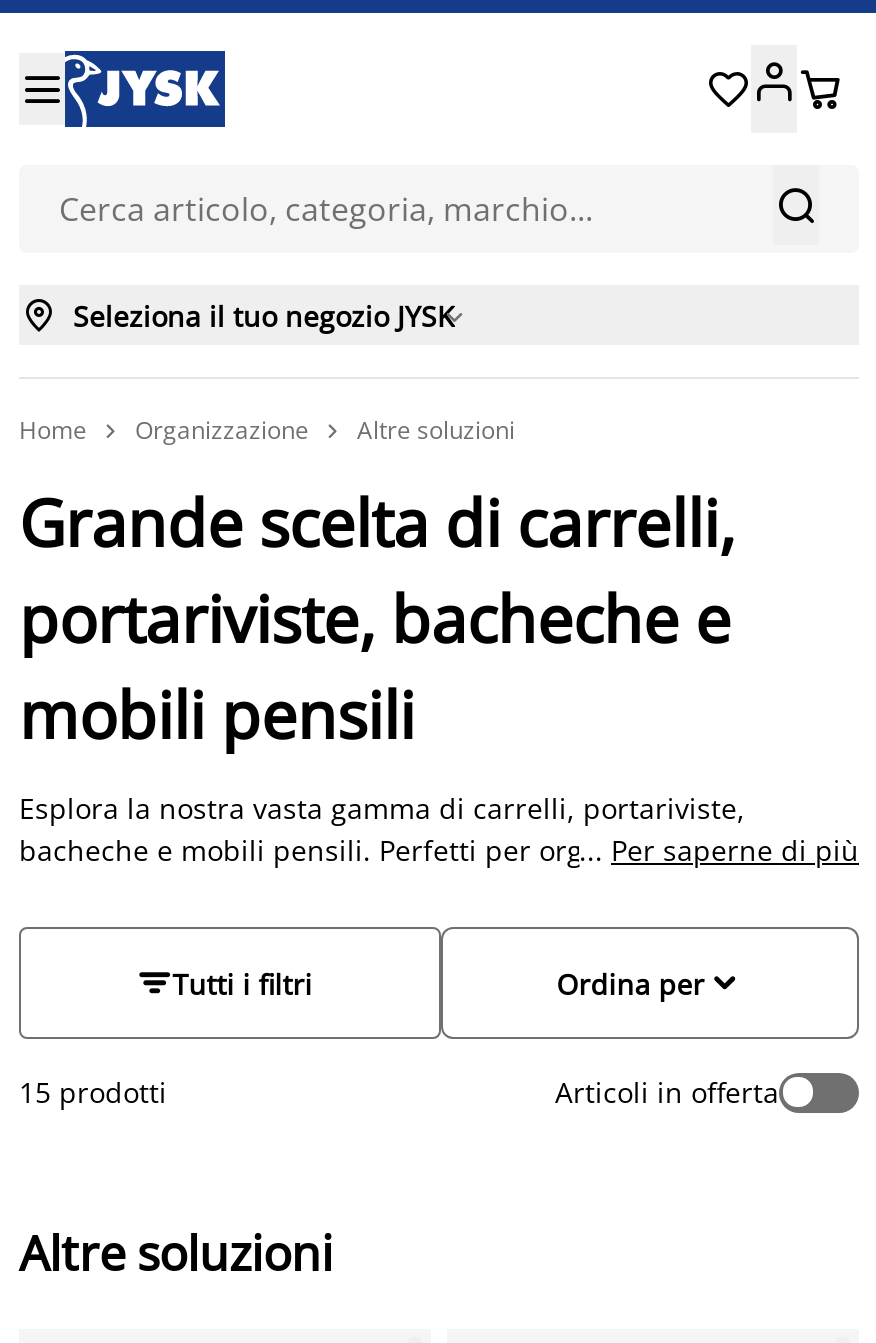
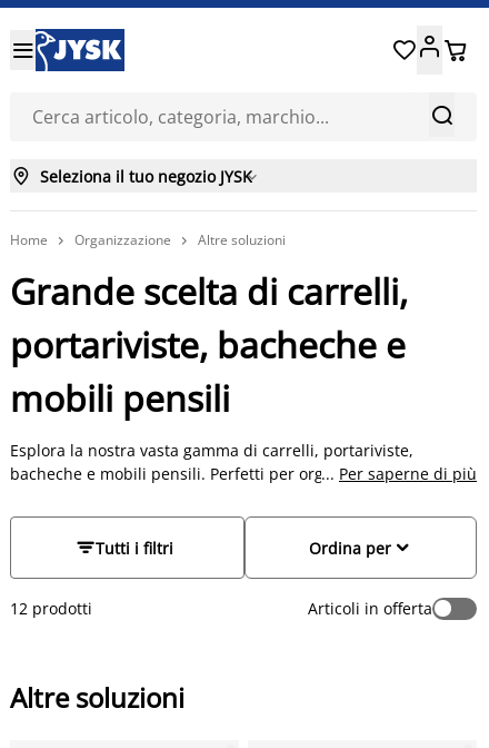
- 15 prodotti
+ 12 prodotti
